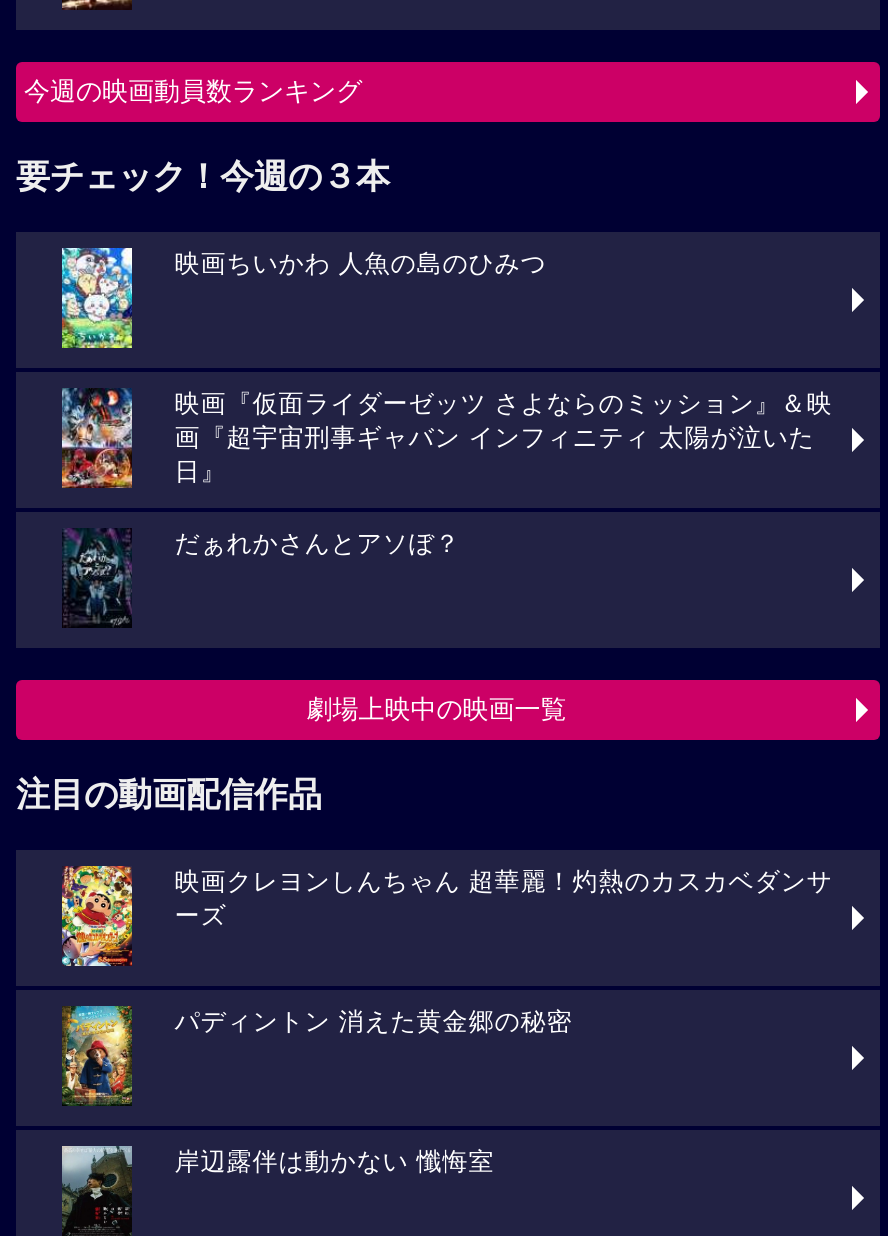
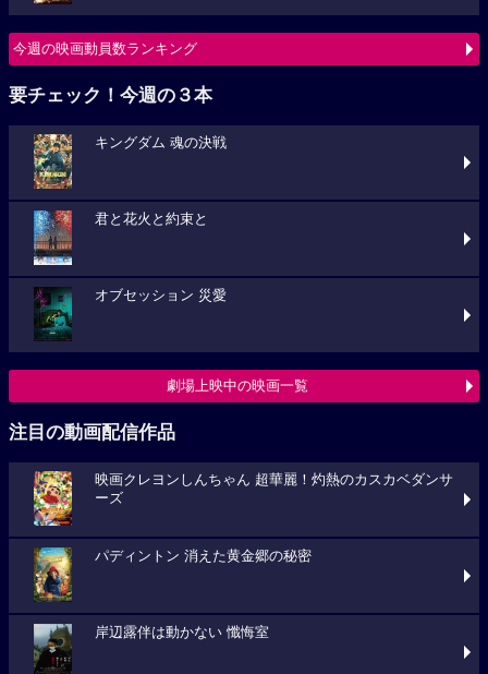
- [image]
- 映画ちいかわ 人魚の島のひみつ
+ [image]
+ キングダム 魂の決戦

- [image]
- 映画『仮面ライダーゼッツ さよならのミッション』＆映
- 画『超宇宙刑事ギャバン インフィニティ 太陽が泣いた
- 日』
+ [image]
+ 君と花火と約束と

- [image]
- だぁれかさんとアソぼ？
+ [image]
+ オブセッション 災愛
